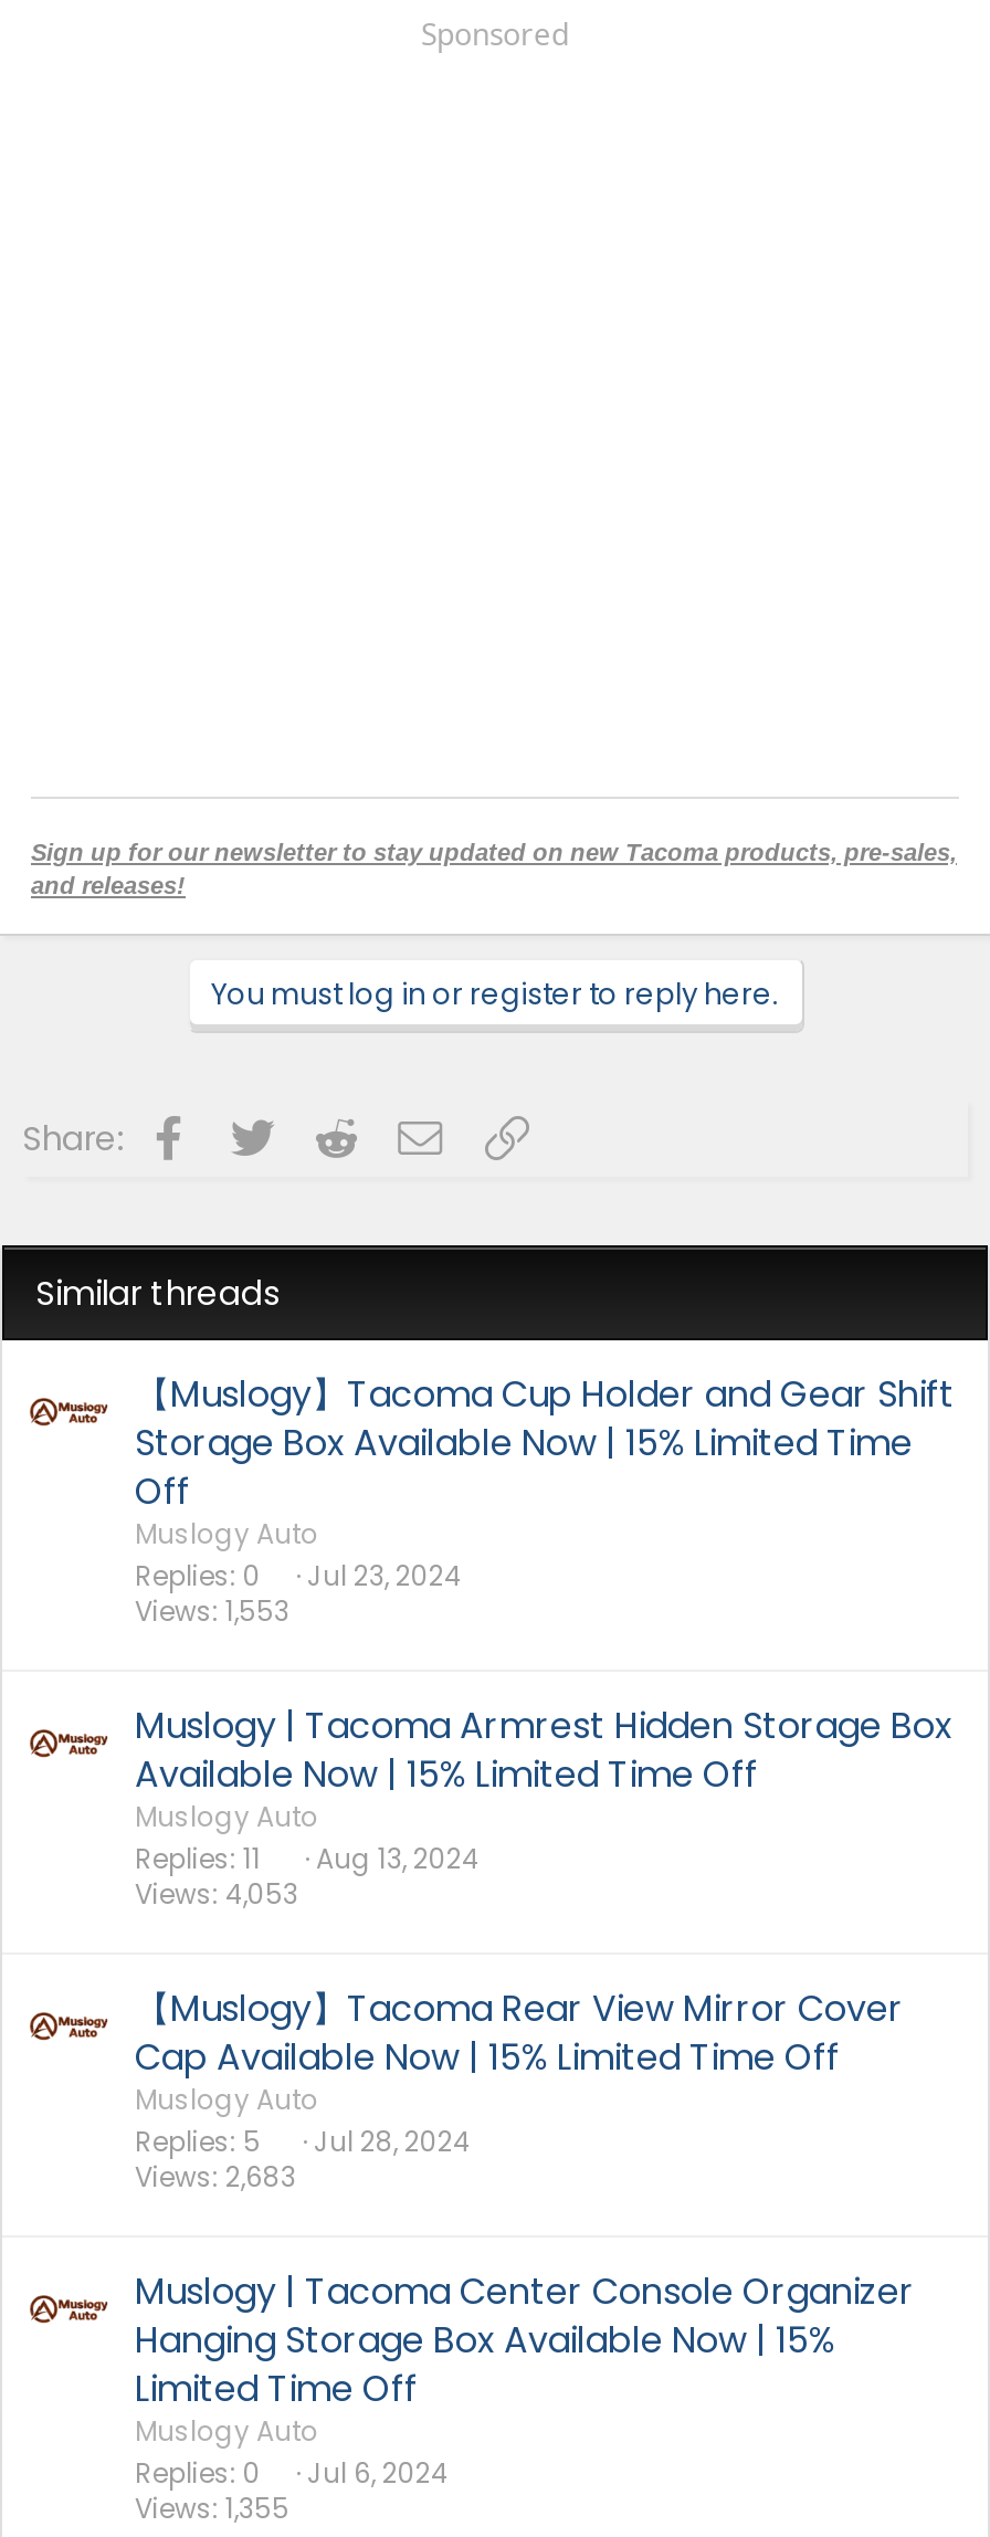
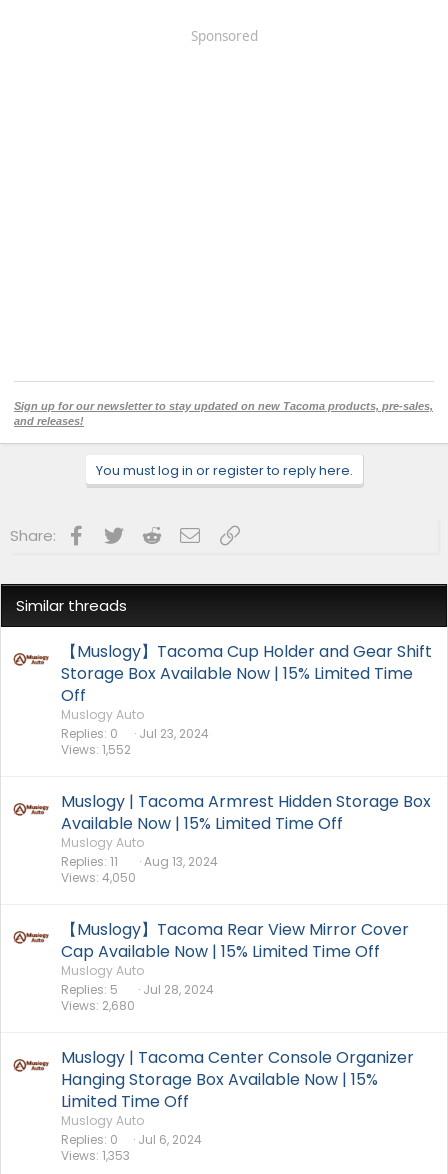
- Views 1,553
+ Views 1,552

- Views 4,053
+ Views 4,050

- Views 2,683
+ Views 2,680

- Views 1,355
+ Views 1,353
